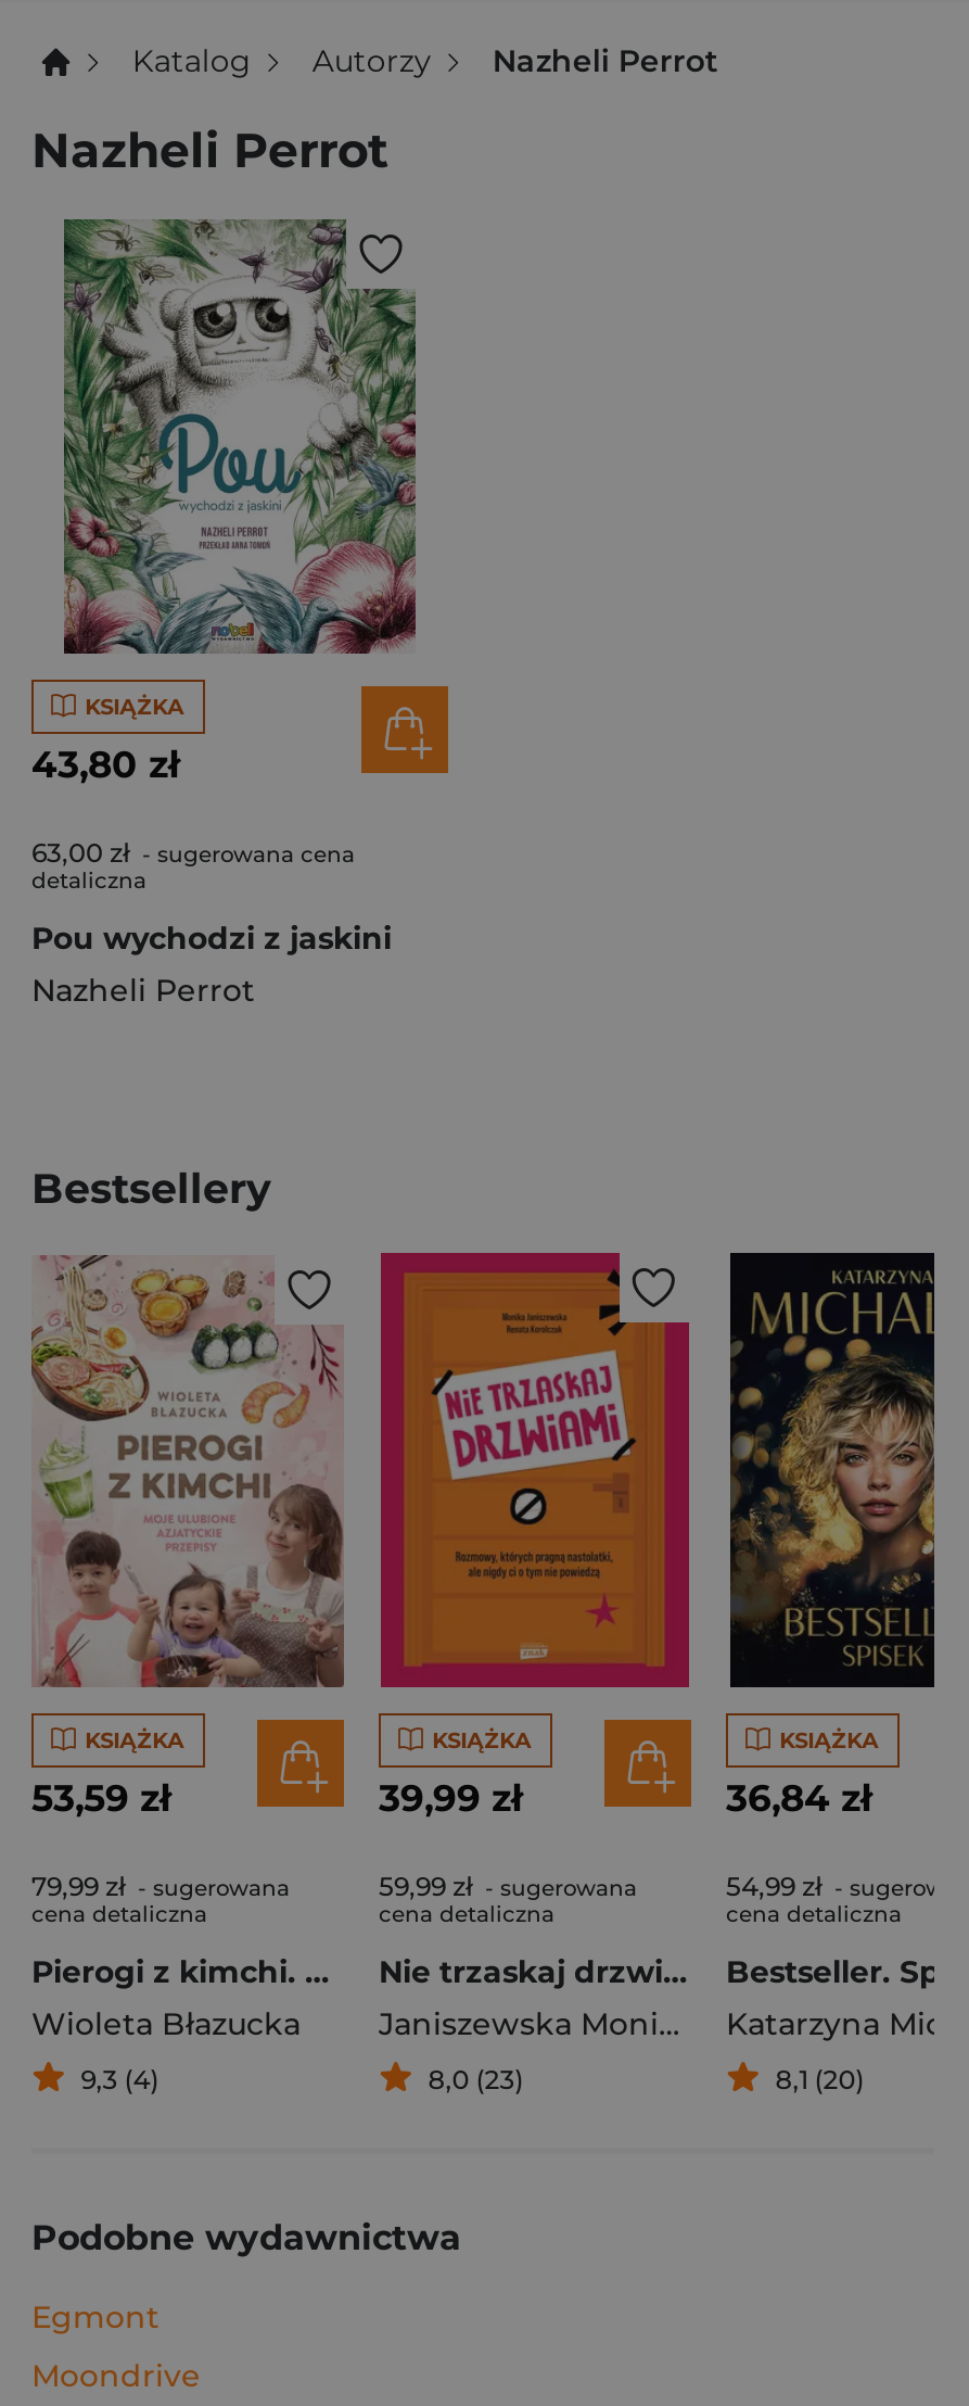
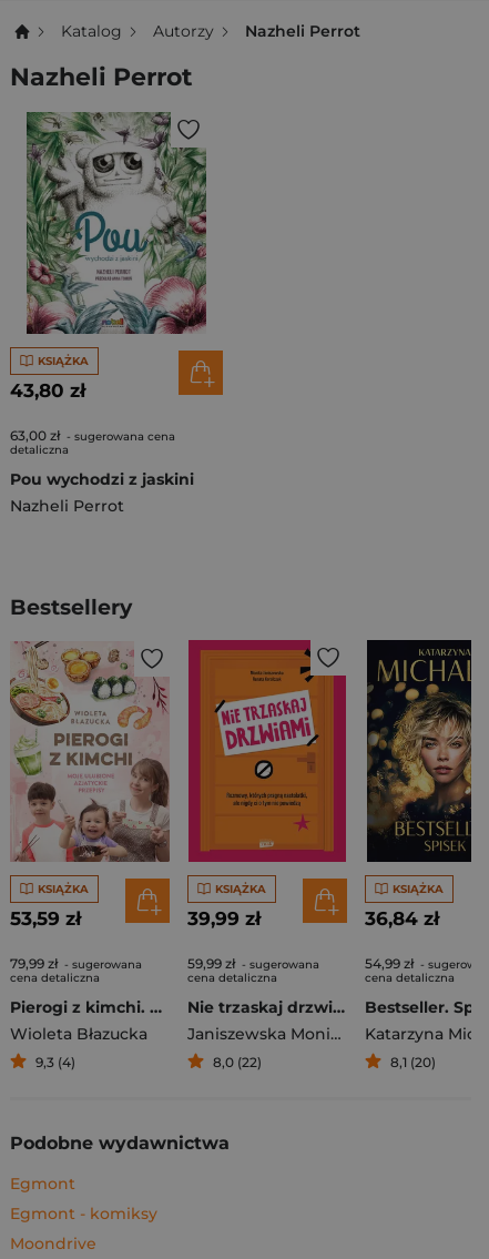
- 8,0 (23)
+ 8,0 (22)

+ Egmont - komiksy
